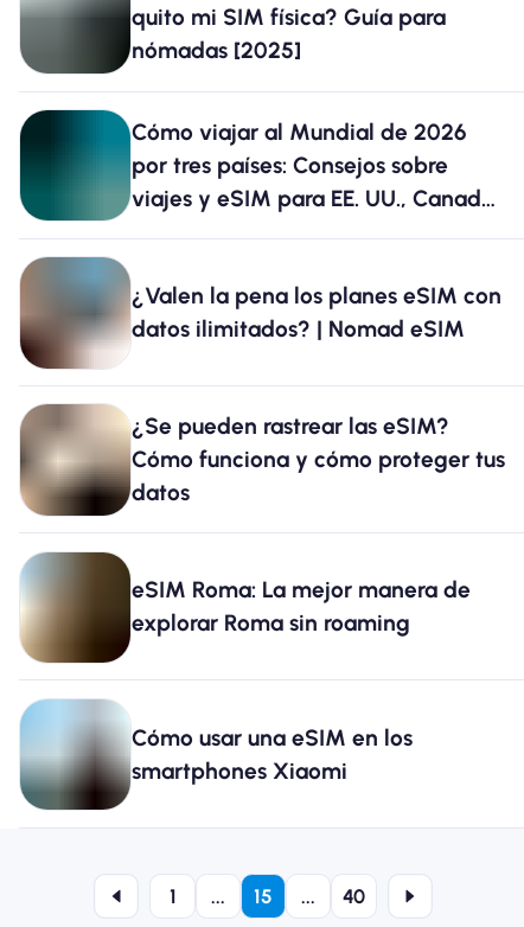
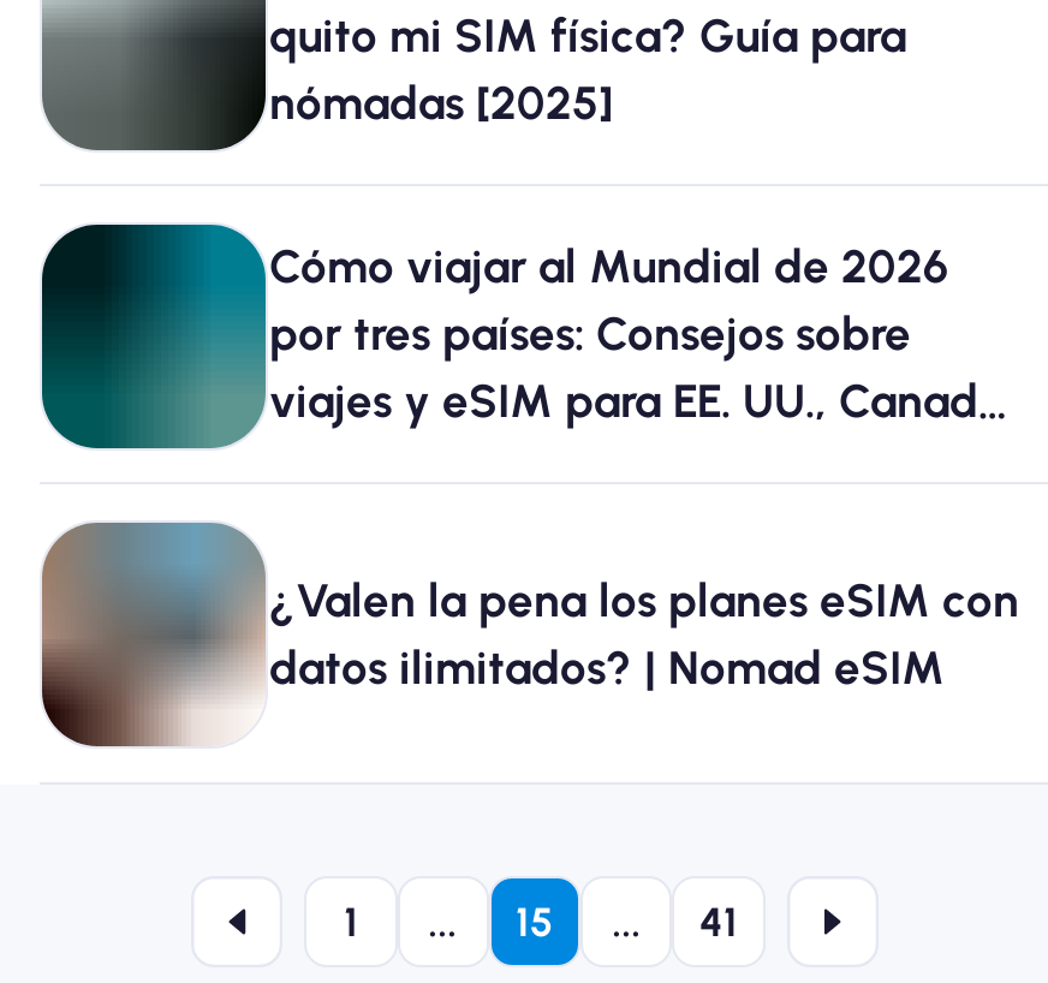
- [image]
- ¿Se pueden rastrear las eSIM?
- Cómo funciona y cómo proteger tus
- datos

- [image]
- eSIM Roma: La mejor manera de
- explorar Roma sin roaming

- [image]
- Cómo usar una eSIM en los
- smartphones Xiaomi

- 40
+ 41
